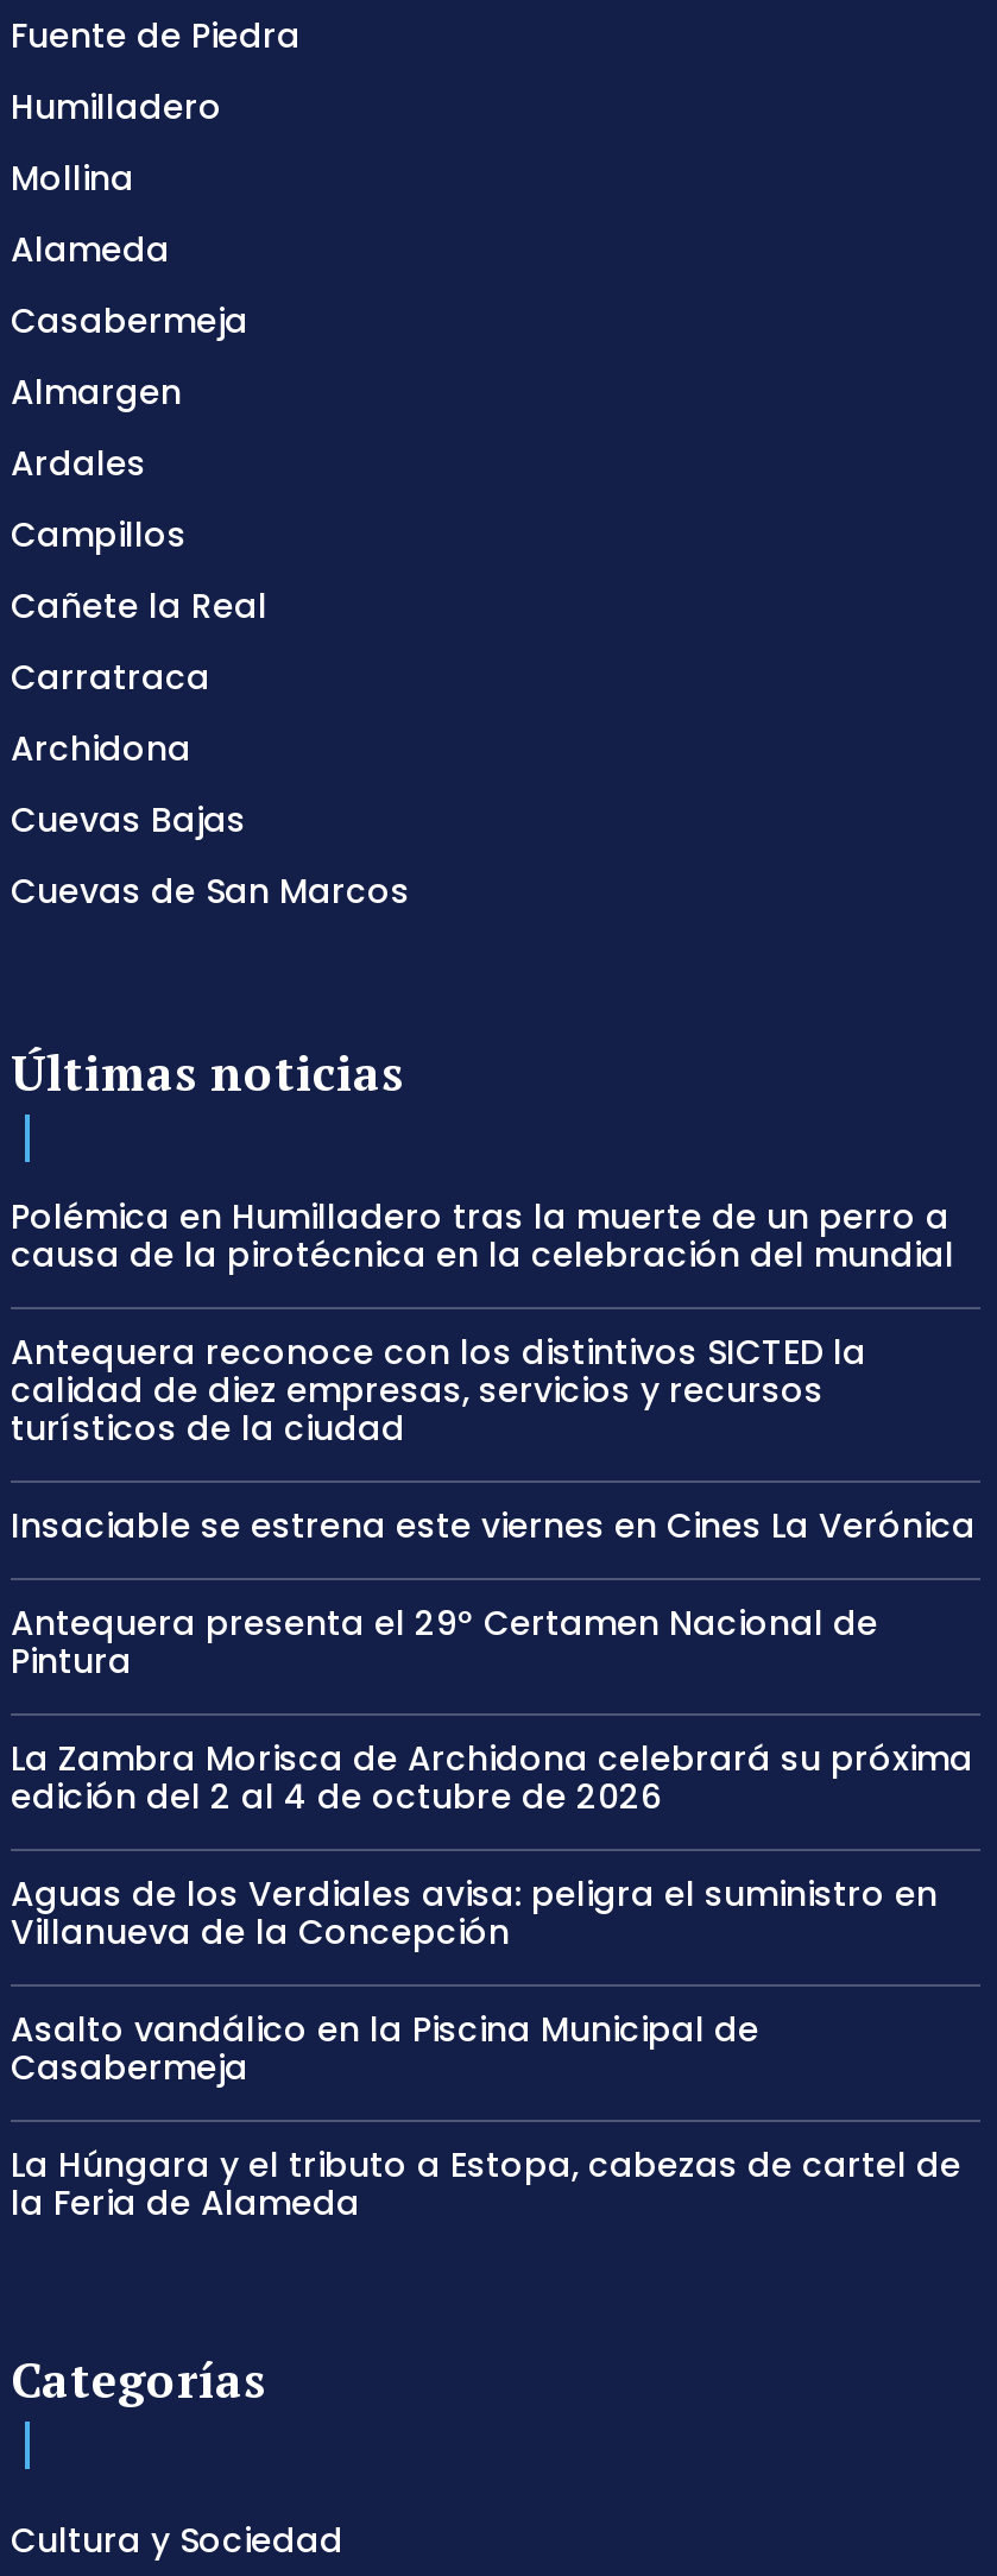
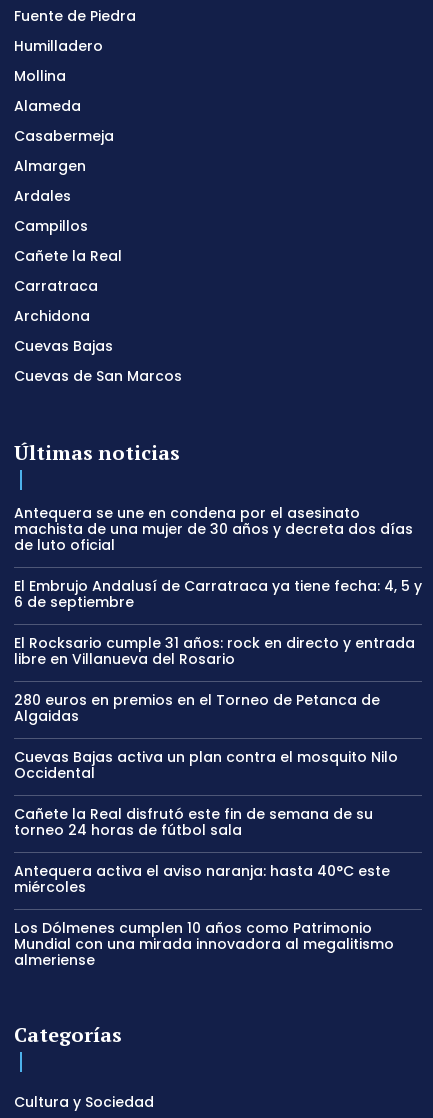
- Polémica en Humilladero tras la muerte de un perro a
- causa de la pirotécnica en la celebración del mundial
+ Antequera se une en condena por el asesinato
+ machista de una mujer de 30 años y decreta dos días
+ de luto oficial

- Antequera reconoce con los distintivos SICTED la
- calidad de diez empresas, servicios y recursos
- turísticos de la ciudad
+ El Embrujo Andalusí de Carratraca ya tiene fecha: 4, 5 y
+ 6 de septiembre

- Insaciable se estrena este viernes en Cines La Verónica
+ El Rocksario cumple 31 años: rock en directo y entrada
+ libre en Villanueva del Rosario

- Antequera presenta el 29º Certamen Nacional de
- Pintura
+ 280 euros en premios en el Torneo de Petanca de
+ Algaidas

- La Zambra Morisca de Archidona celebrará su próxima
- edición del 2 al 4 de octubre de 2026
+ Cuevas Bajas activa un plan contra el mosquito Nilo
+ Occidental

- Aguas de los Verdiales avisa: peligra el suministro en
- Villanueva de la Concepción
+ Cañete la Real disfrutó este fin de semana de su
+ torneo 24 horas de fútbol sala

- Asalto vandálico en la Piscina Municipal de
- Casabermeja
+ Antequera activa el aviso naranja: hasta 40°C este
+ miércoles

- La Húngara y el tributo a Estopa, cabezas de cartel de
- la Feria de Alameda
+ Los Dólmenes cumplen 10 años como Patrimonio
+ Mundial con una mirada innovadora al megalitismo
+ almeriense
